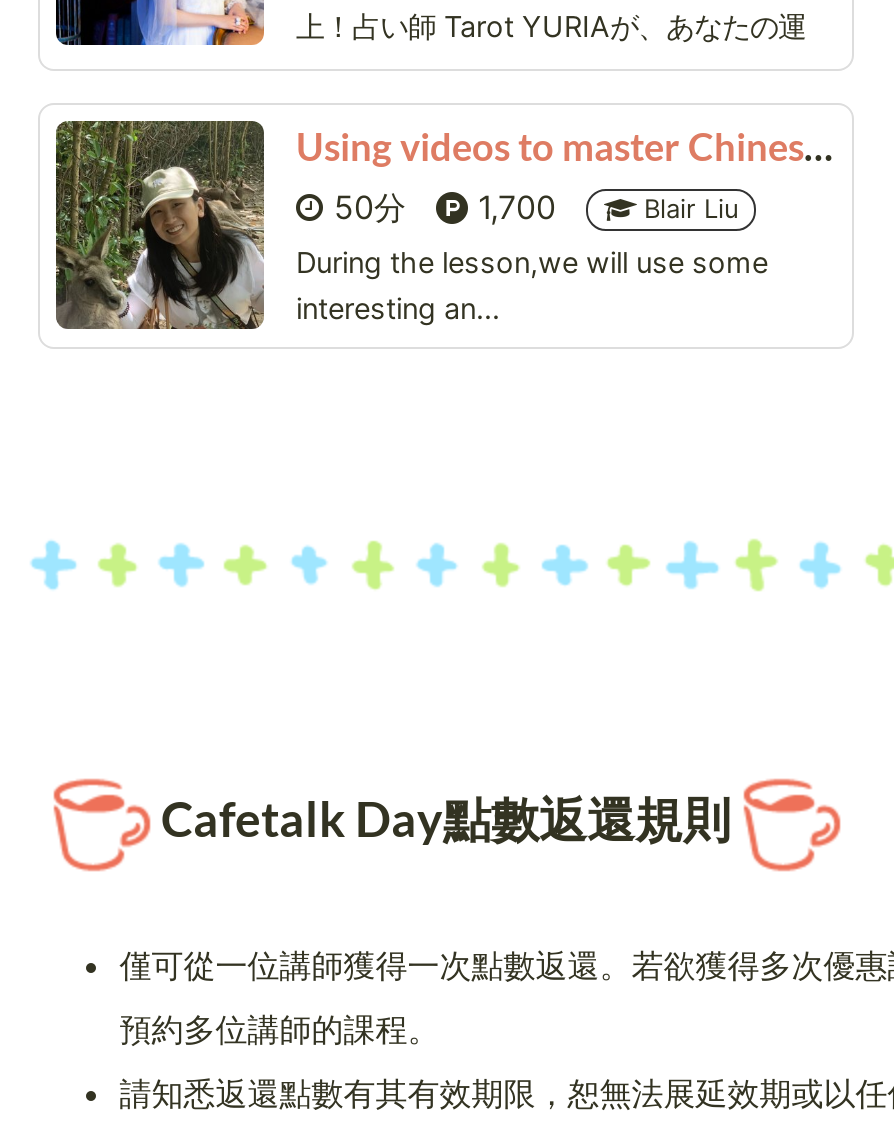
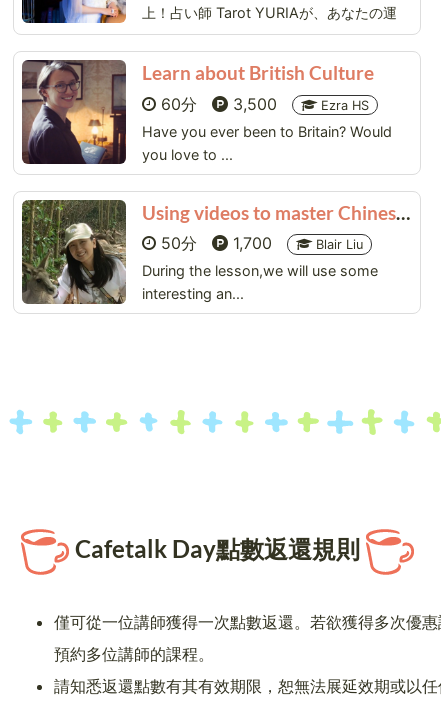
+ [image]
+ Learn about British Culture
+ 60分
+ 3,500
+ Ezra HS
+ Have you ever been to Britain? Would
+ you love to ...
